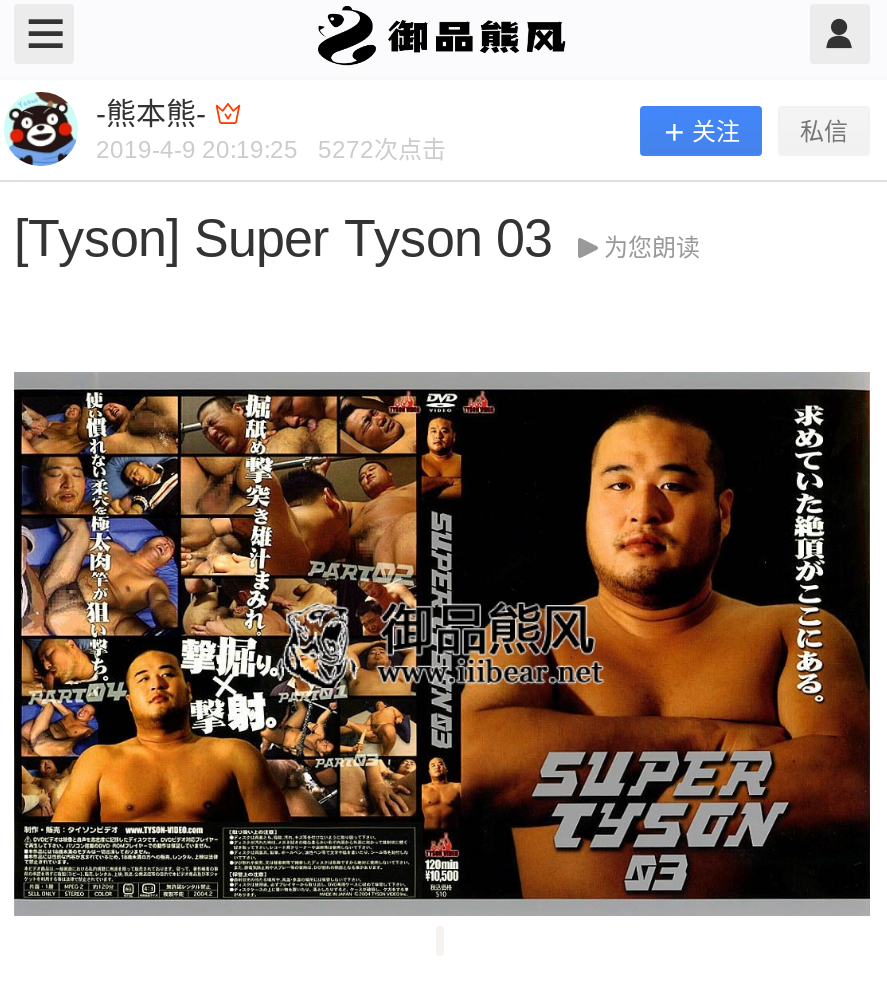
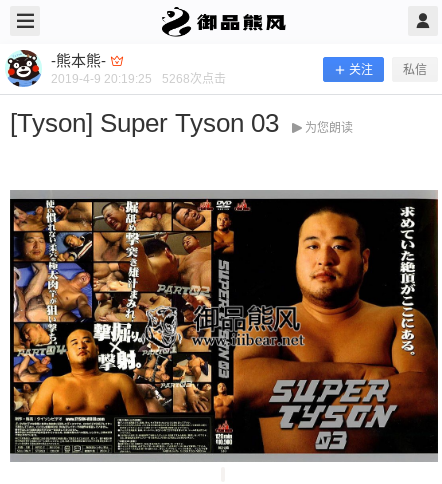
- 2019-4-9 20:19:25 5272次点击
+ 2019-4-9 20:19:25 5268次点击
